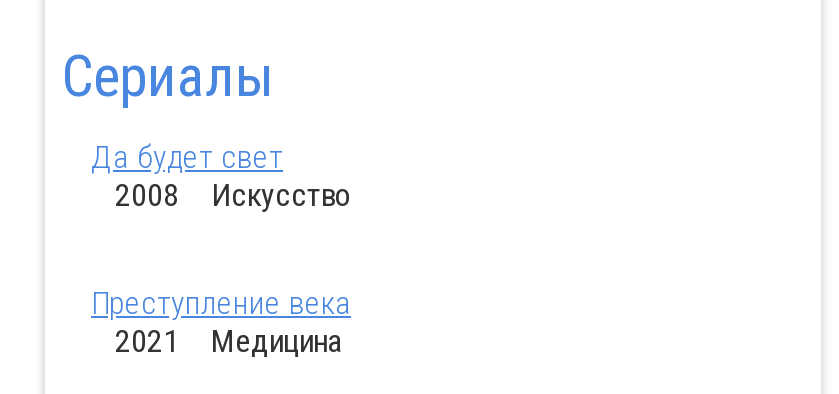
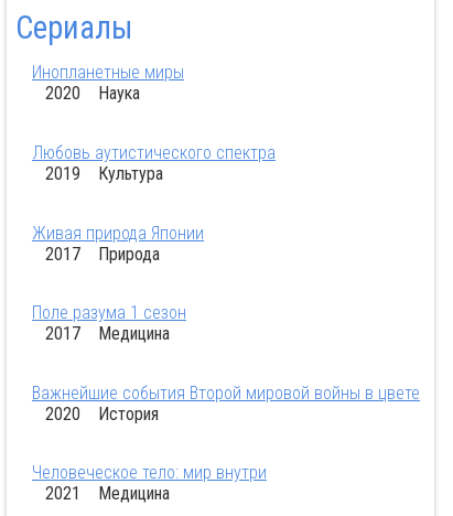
- Да будет свет
- 2008 Искусство
- Преступление века
+ Инопланетные миры
+ 2020 Наука
+ Любовь аутистического спектра
+ 2019 Культура
+ Живая природа Японии
+ 2017 Природа
+ Поле разума 1 сезон
+ 2017 Медицина
+ Важнейшие события Второй мировой войны в цвете
+ 2020 История
+ Человеческое тело: мир внутри
